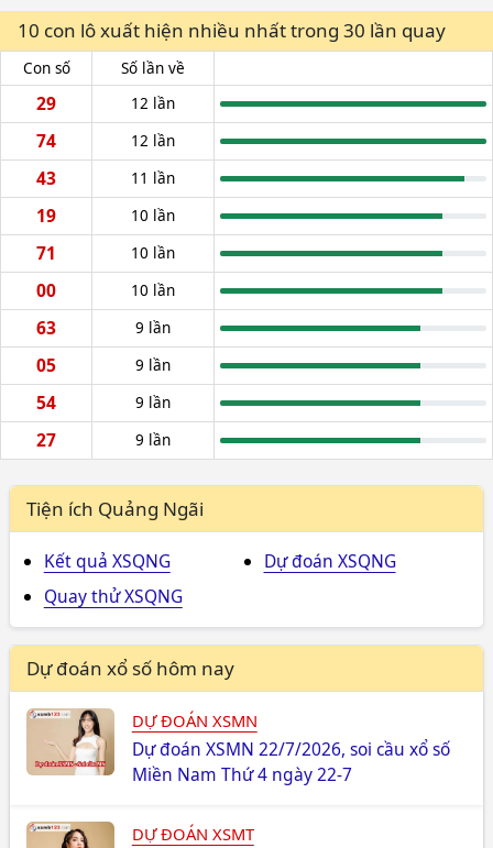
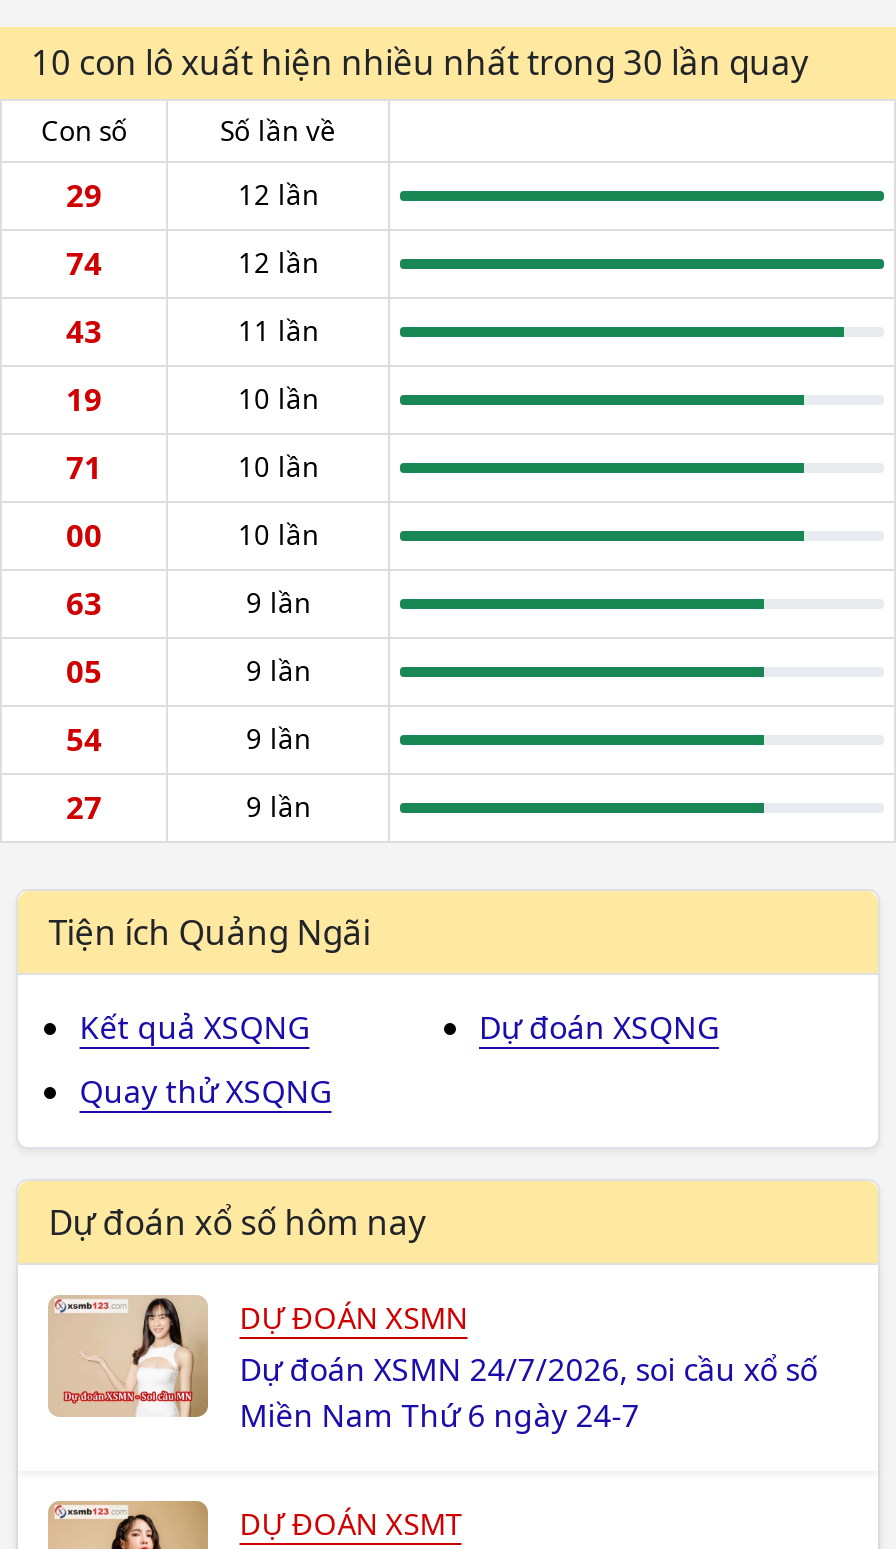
- Dự đoán XSMN 22/7/2026, soi cầu xổ số
+ Dự đoán XSMN 24/7/2026, soi cầu xổ số

- Miền Nam Thứ 4 ngày 22-7
+ Miền Nam Thứ 6 ngày 24-7
